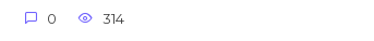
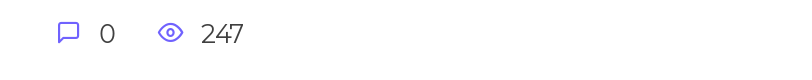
- 314
+ 247
